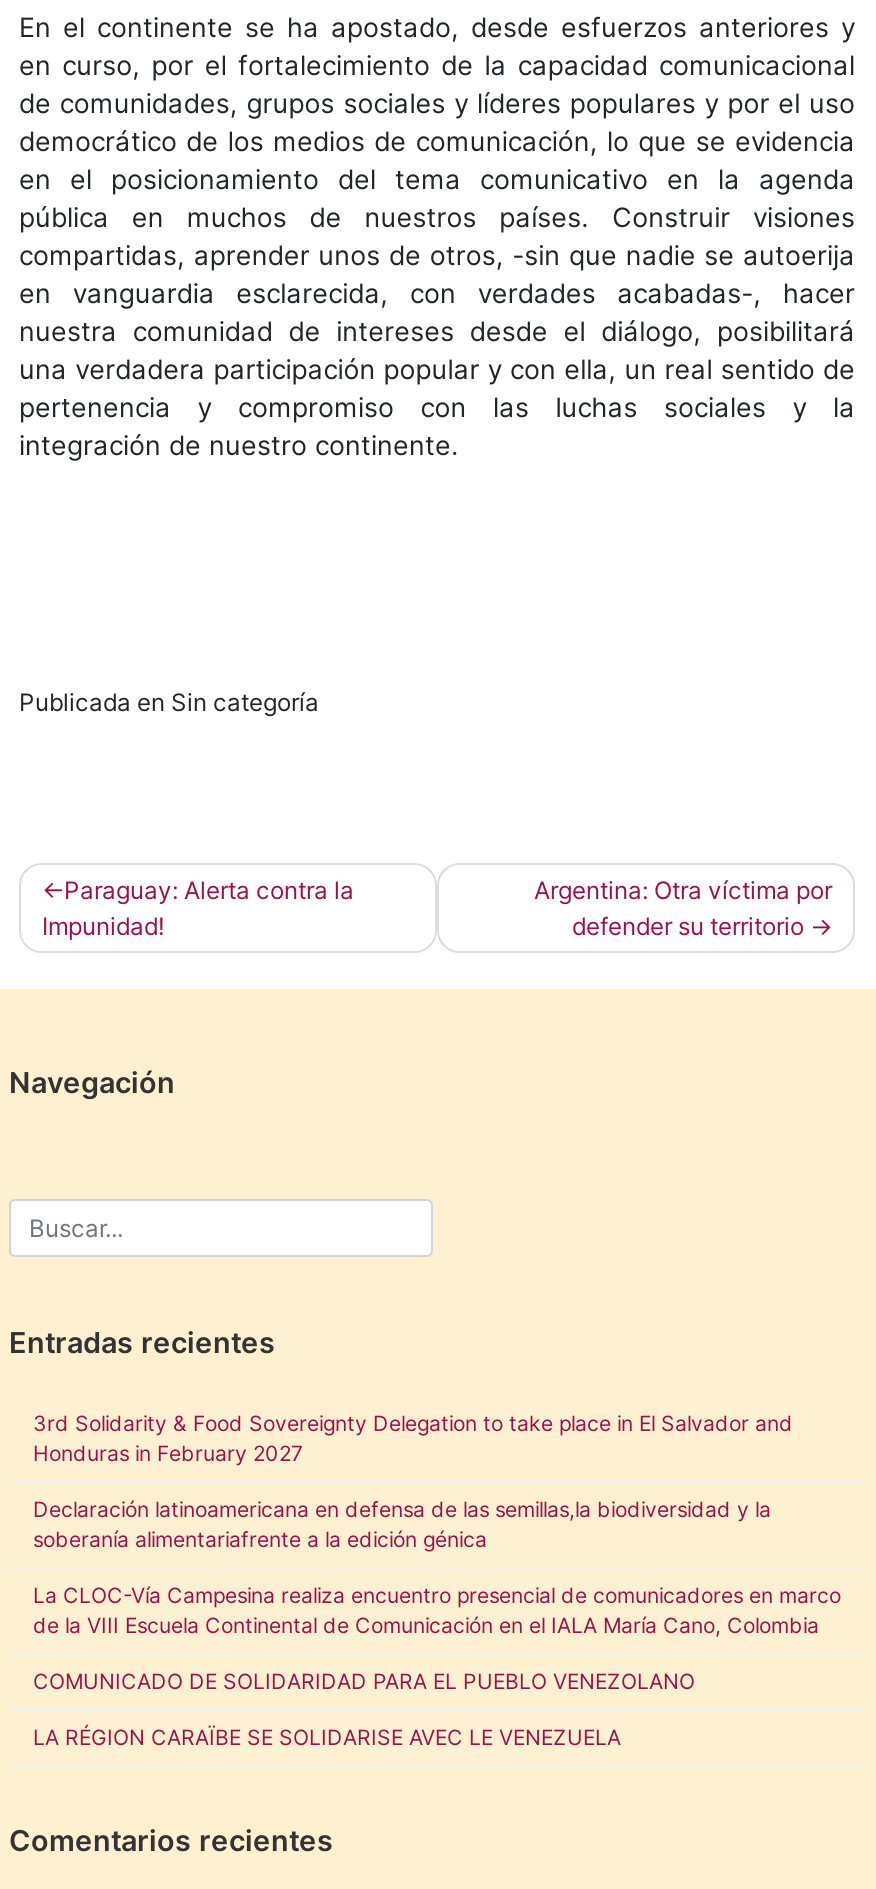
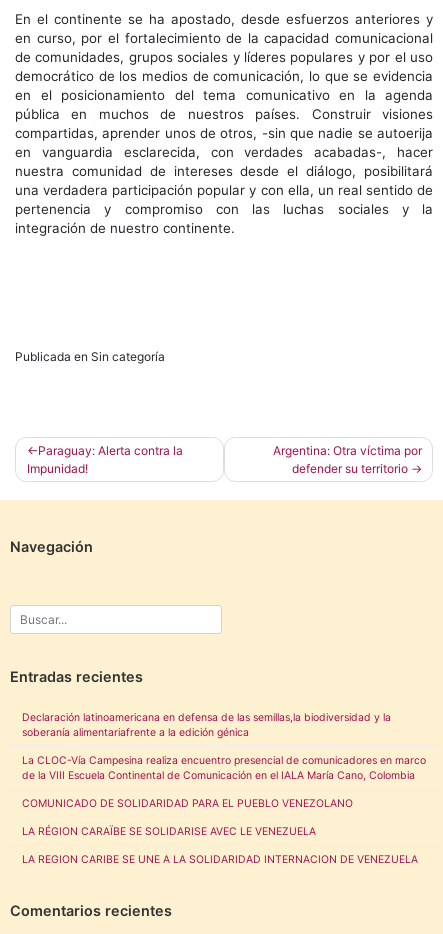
- 3rd Solidarity & Food Sovereignty Delegation to take place in El Salvador and
- Honduras in February 2027

moved up: Declaración latinoamericana en defensa de las semillas,la biodiversidad y la | soberanía alimentariafrente a la edición génica | La CLOC-Vía Campesina realiza encuentro presencial de comunicadores en marco | de la VIII Escuela Continental de Comunicación en el IALA María Cano, Colombia | COMUNICADO DE SOLIDARIDAD PARA EL PUEBLO VENEZOLANO | LA RÉGION CARAÏBE SE SOLIDARISE AVEC LE VENEZUELA

+ LA REGION CARIBE SE UNE A LA SOLIDARIDAD INTERNACION DE VENEZUELA
